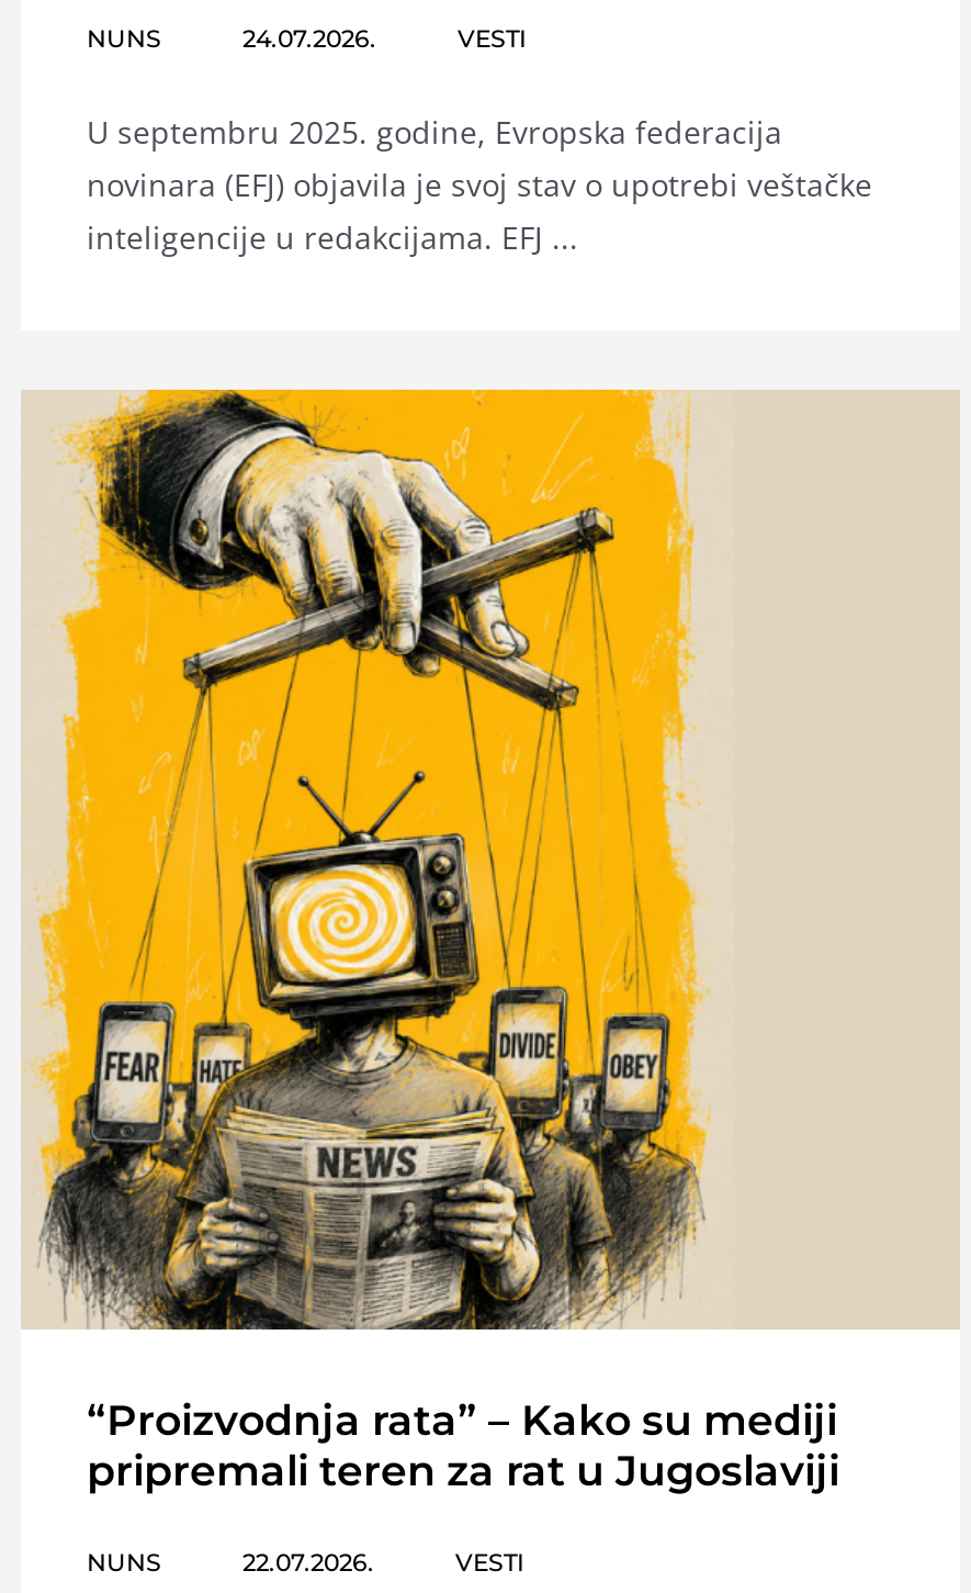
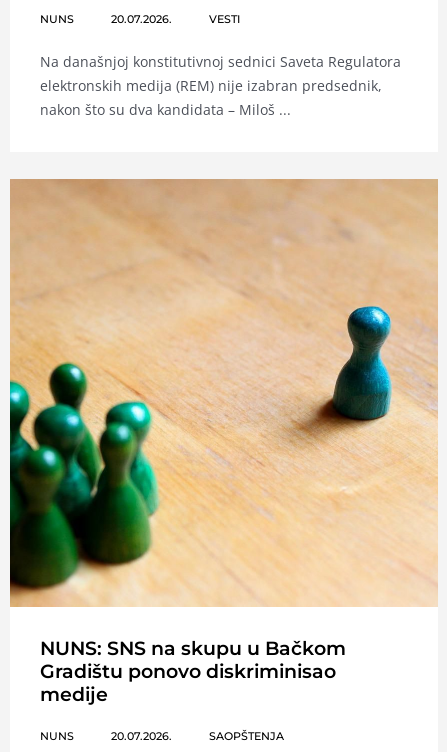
- 24.07.2026.
+ 20.07.2026.

- U septembru 2025. godine, Evropska federacija
- novinara (EFJ) objavila je svoj stav o upotrebi veštačke
- inteligencije u redakcijama. EFJ ...
+ Na današnjoj konstitutivnoj sednici Saveta Regulatora
+ elektronskih medija (REM) nije izabran predsednik,
+ nakon što su dva kandidata – Miloš ...

- [image]
- “Proizvodnja rata” – Kako su mediji
- pripremali teren za rat u Jugoslaviji
+ [image]
+ NUNS: SNS na skupu u Bačkom
+ Gradištu ponovo diskriminisao
+ medije

- 22.07.2026.
- VESTI
+ 20.07.2026.
+ SAOPŠTENJA
